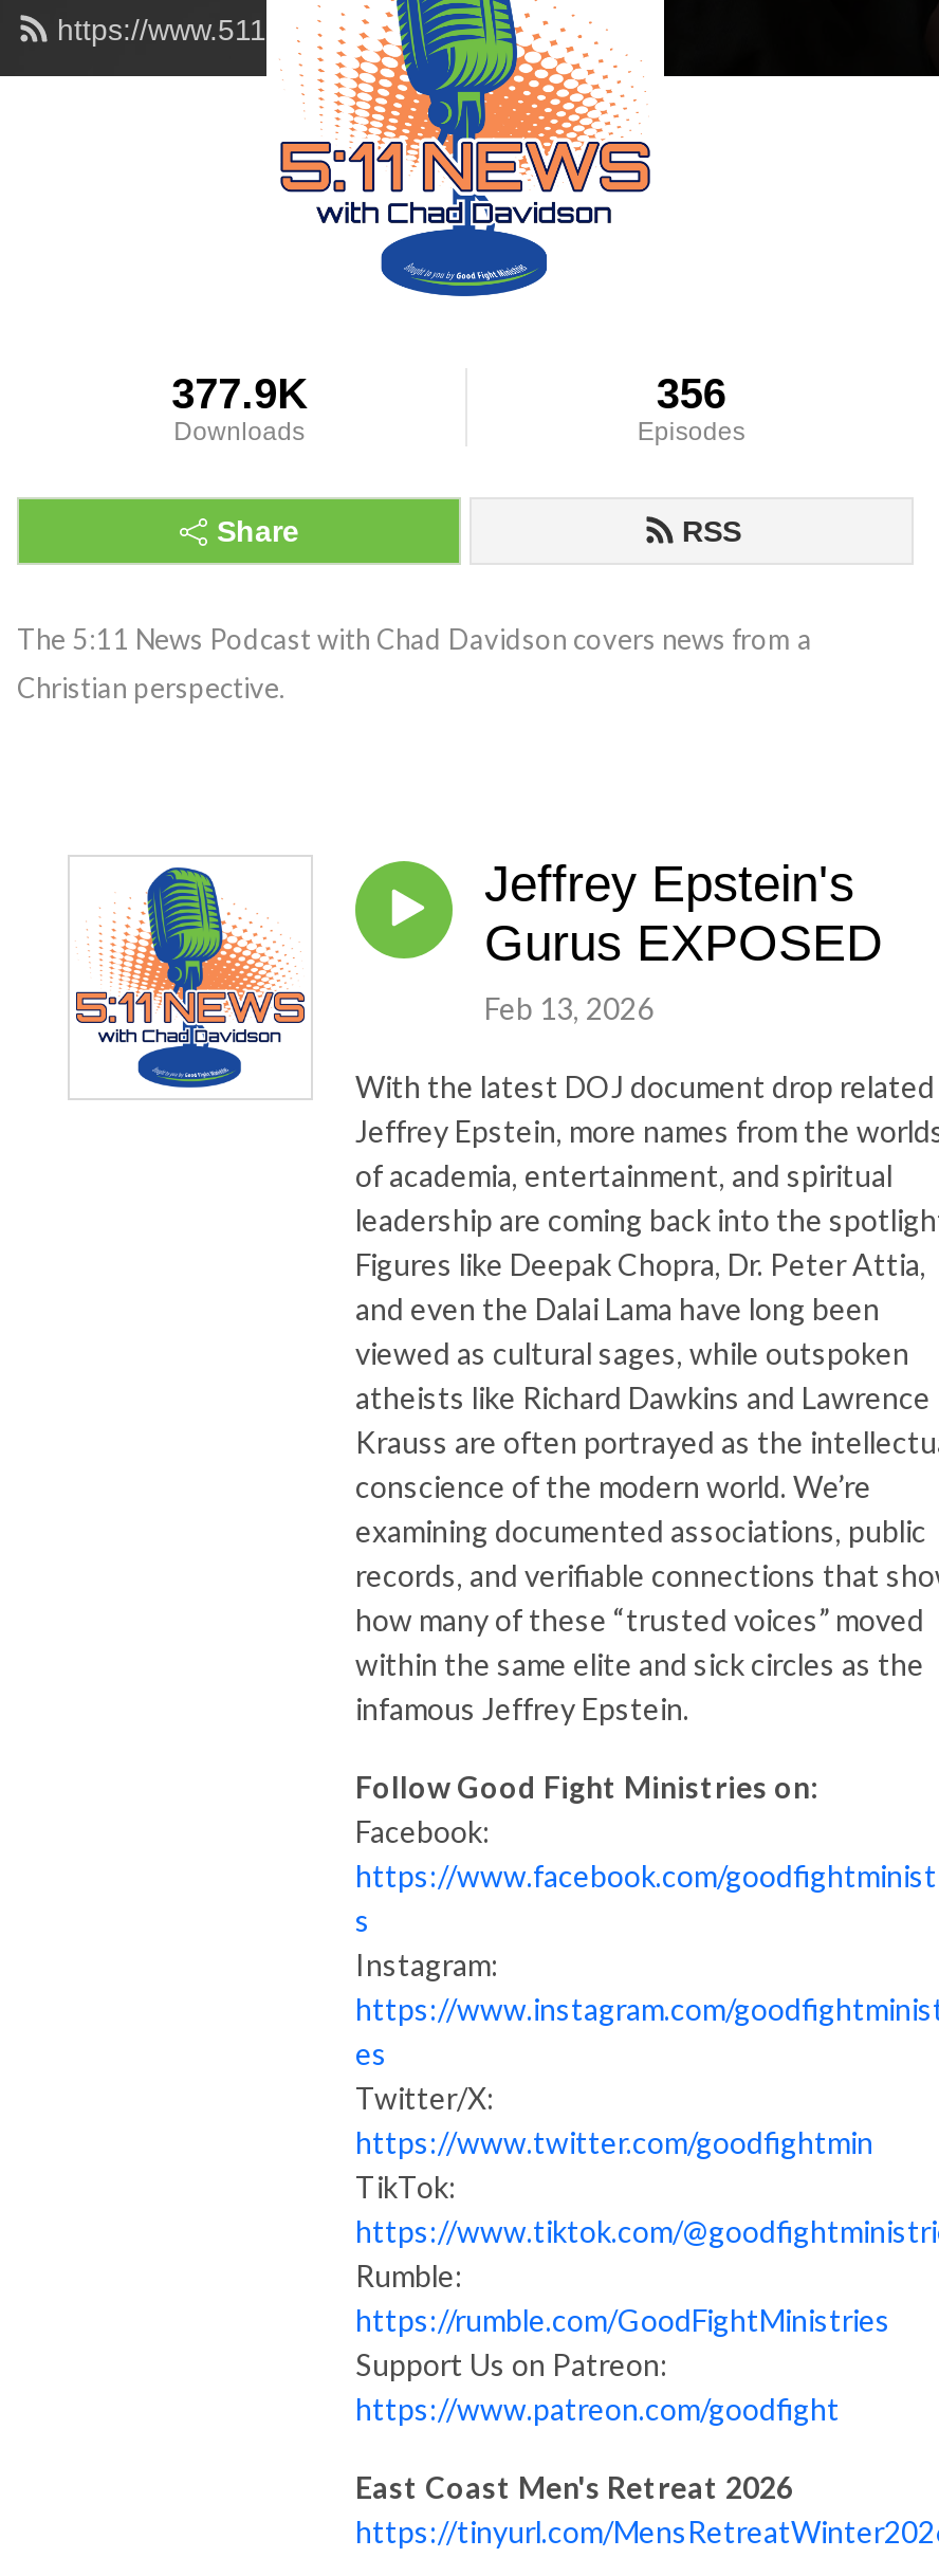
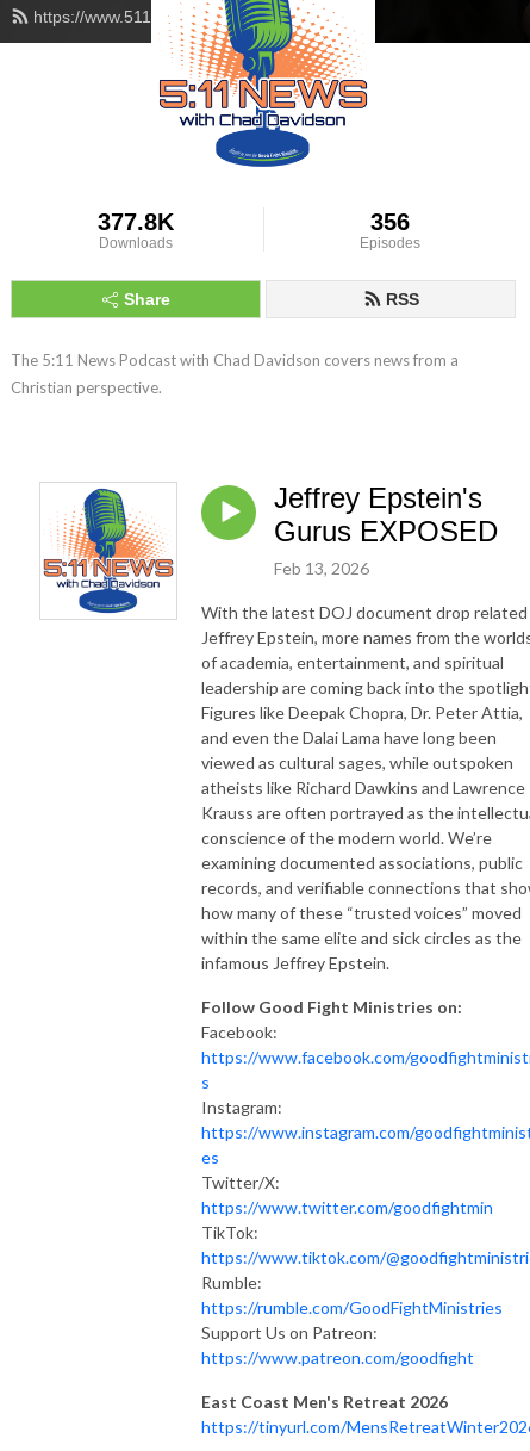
- 377.9K
+ 377.8K
